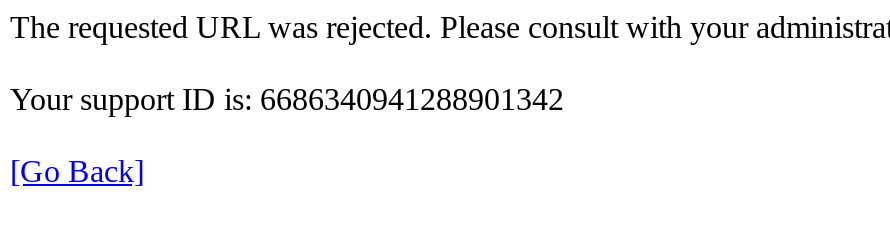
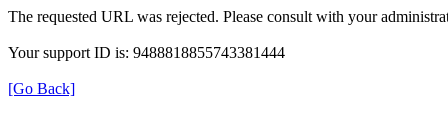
- Your support ID is: 6686340941288901342
+ Your support ID is: 9488818855743381444
